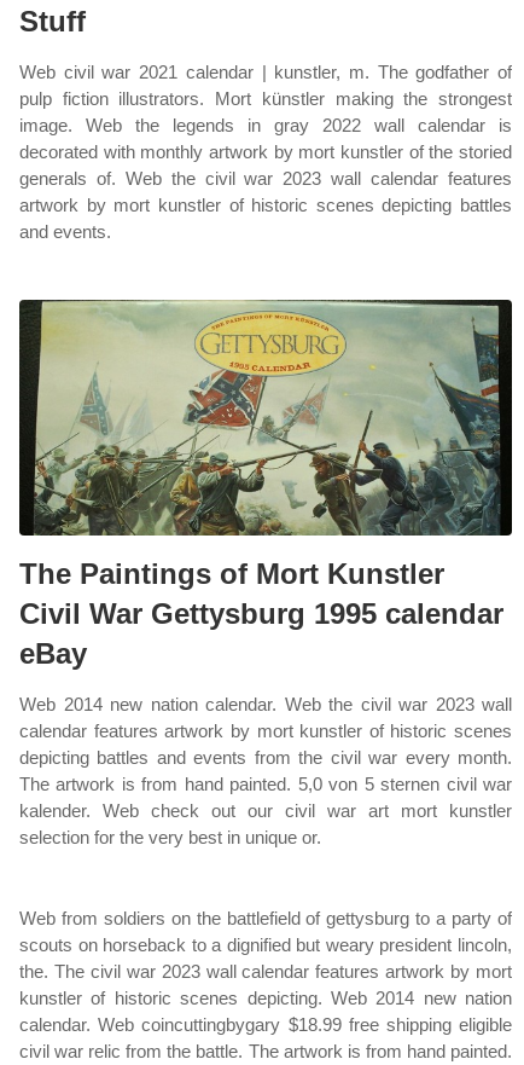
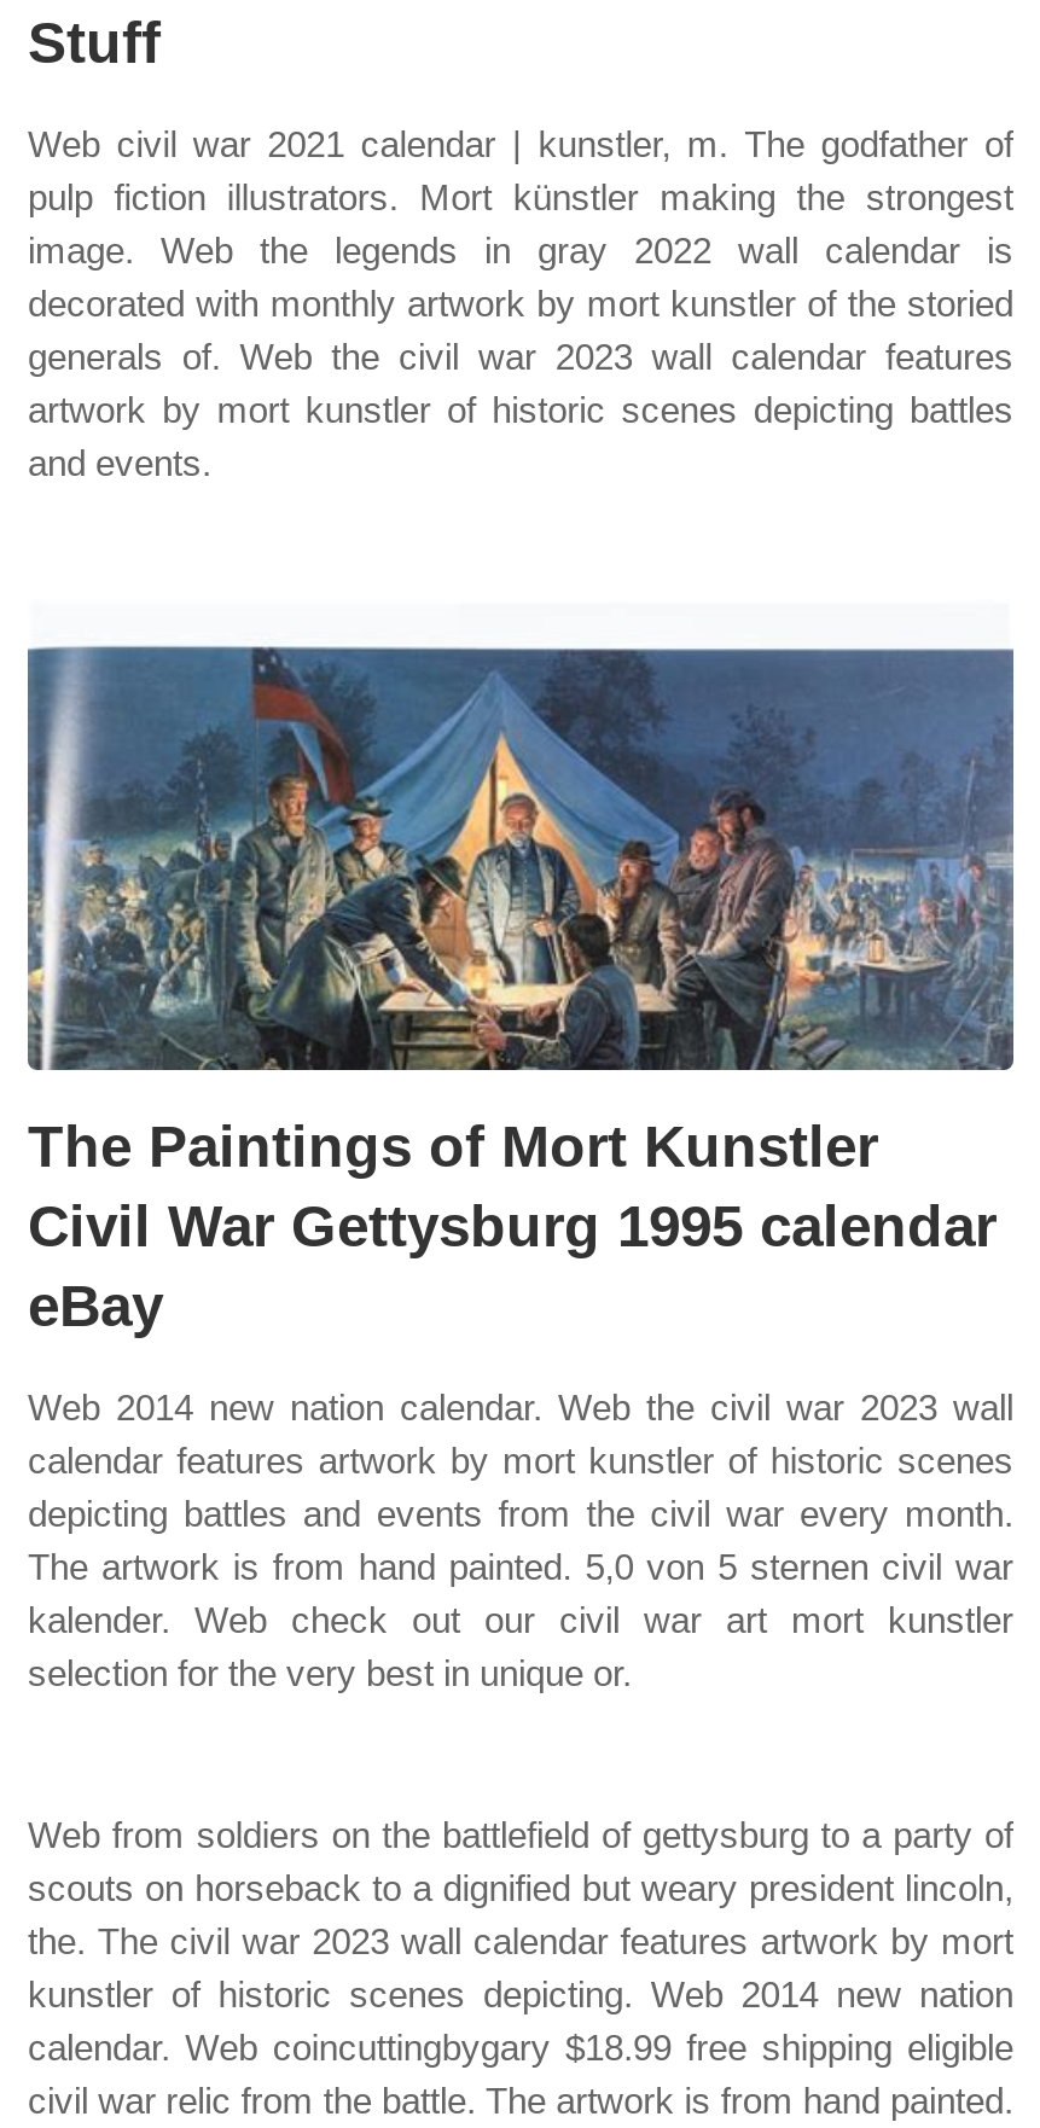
- [image]
+ [image]
